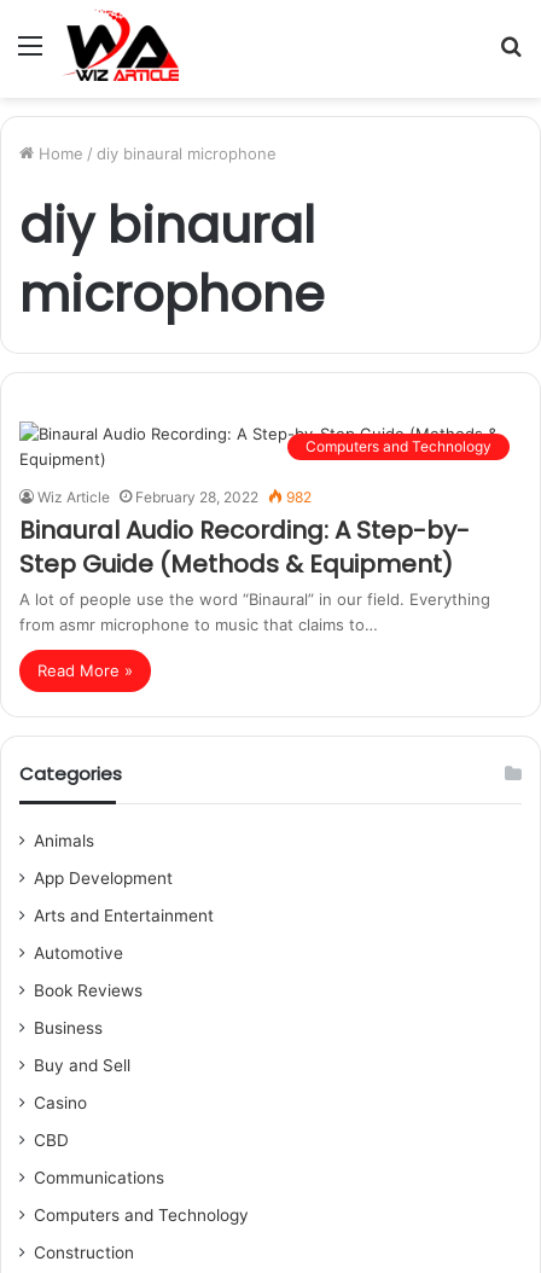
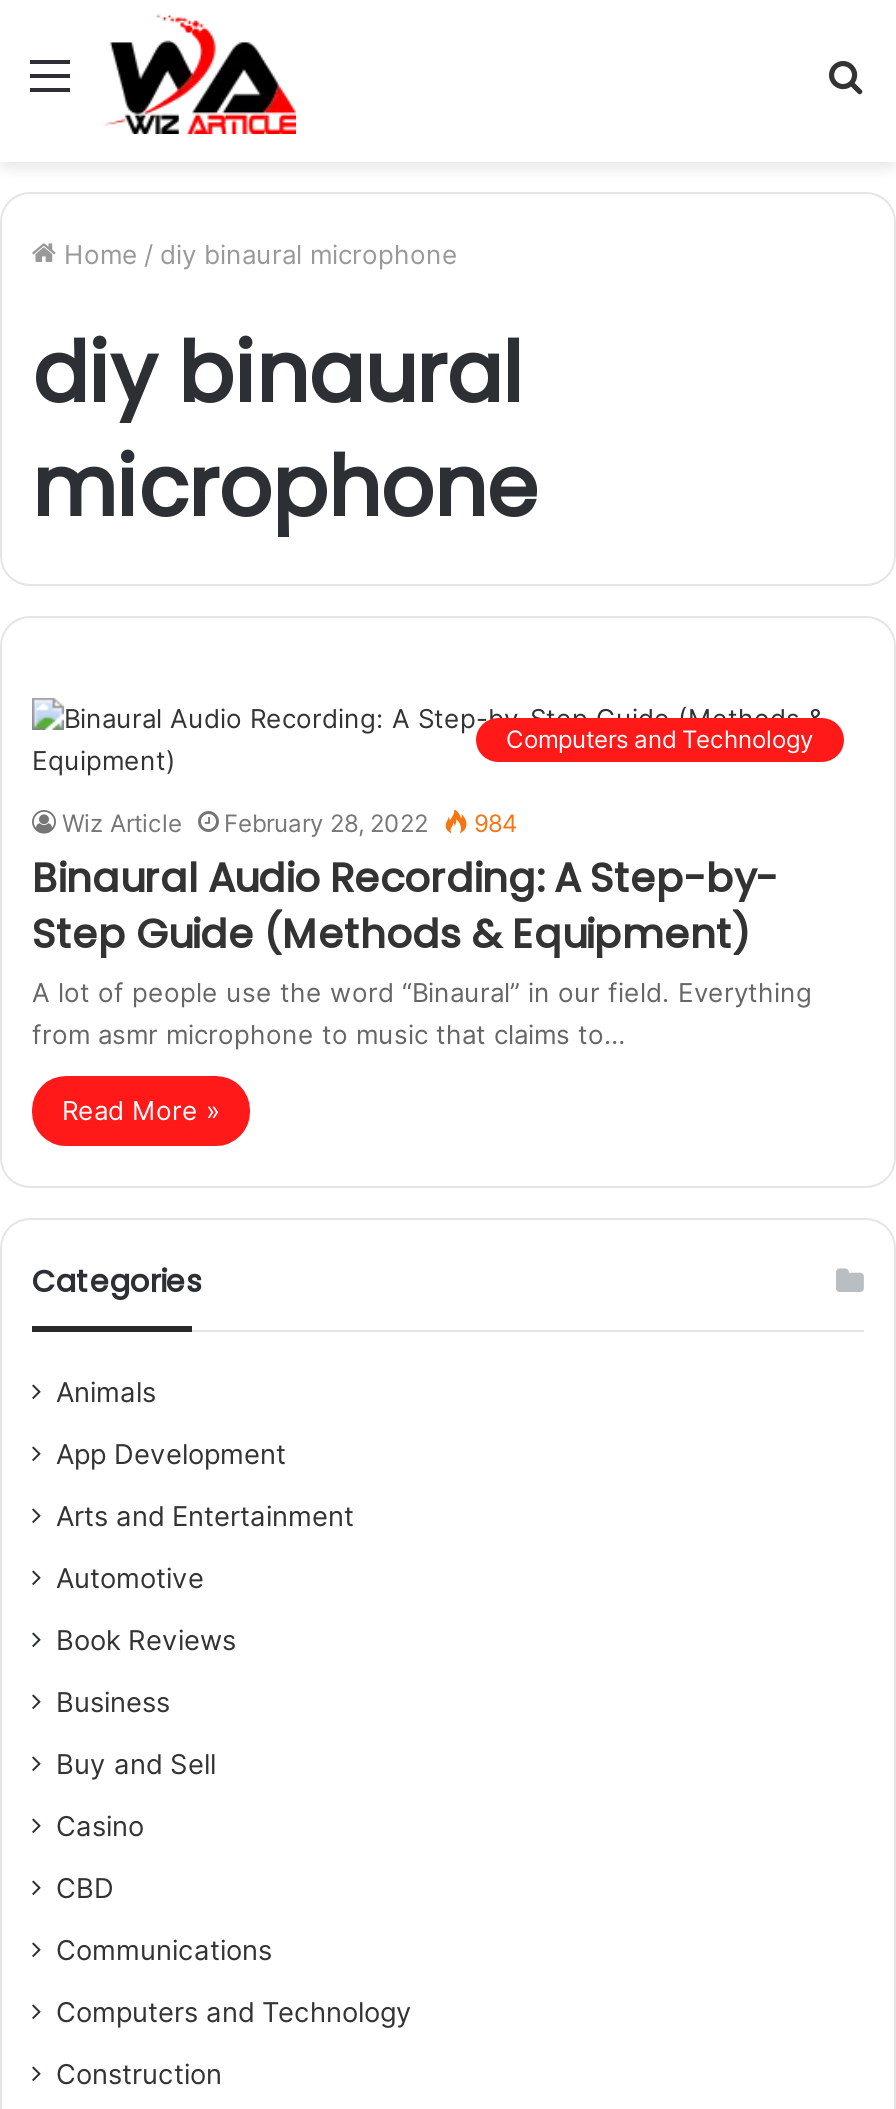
- Wiz Article February 28, 2022 982
+ Wiz Article February 28, 2022 984
